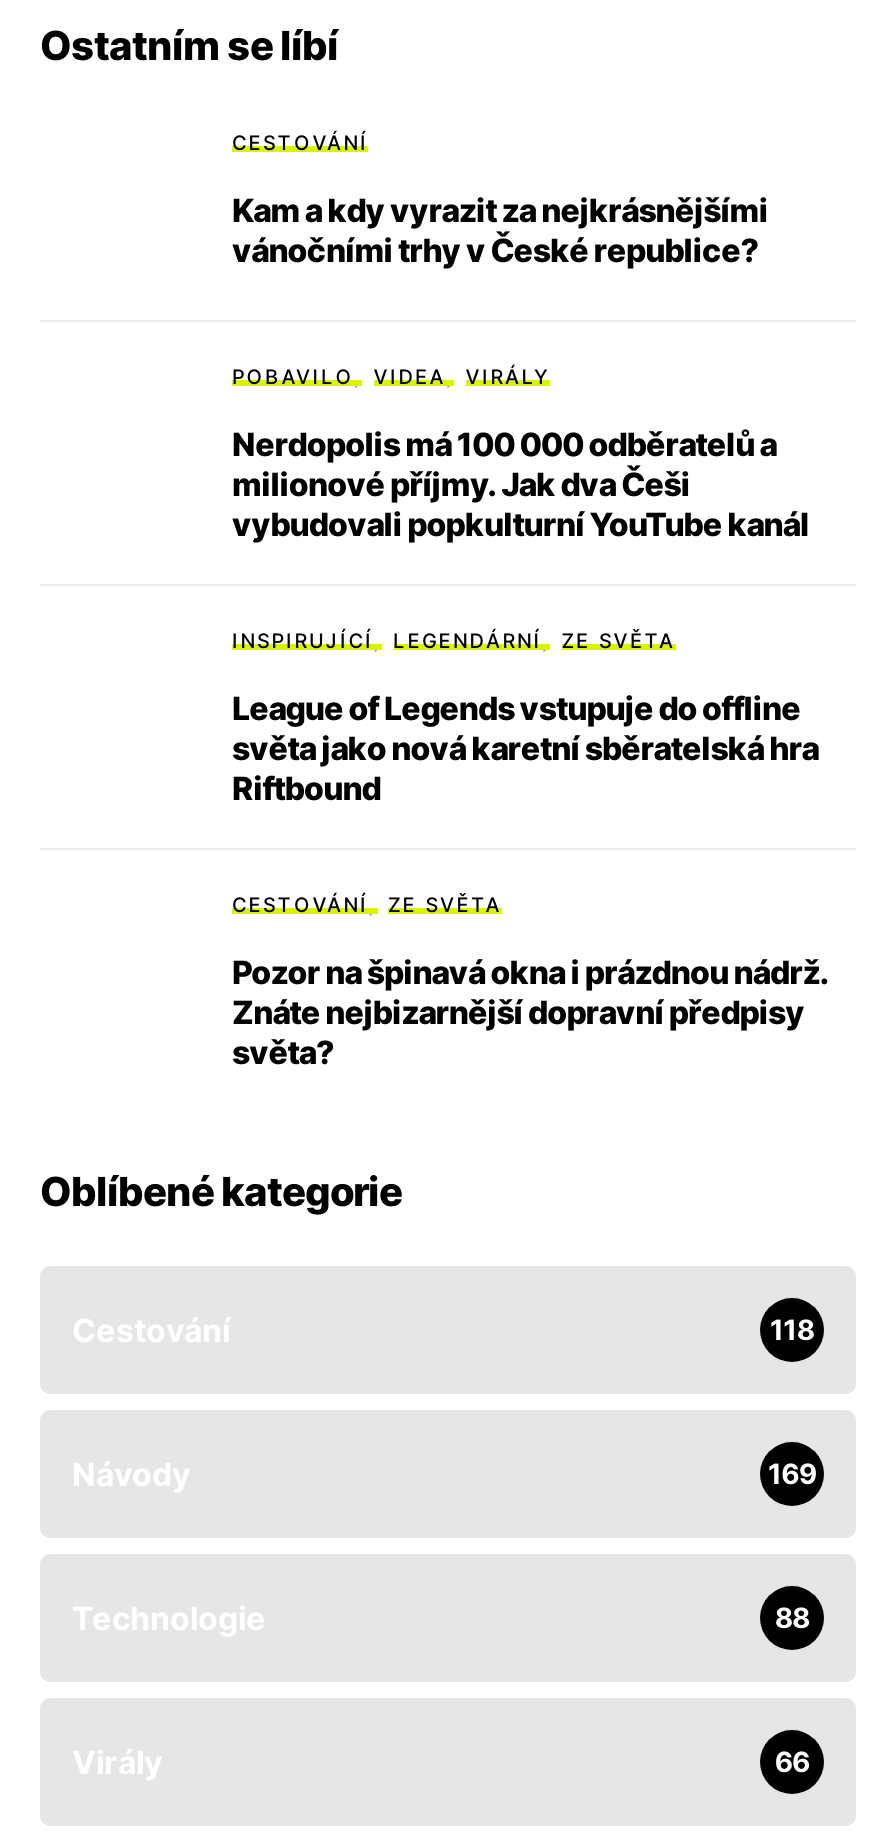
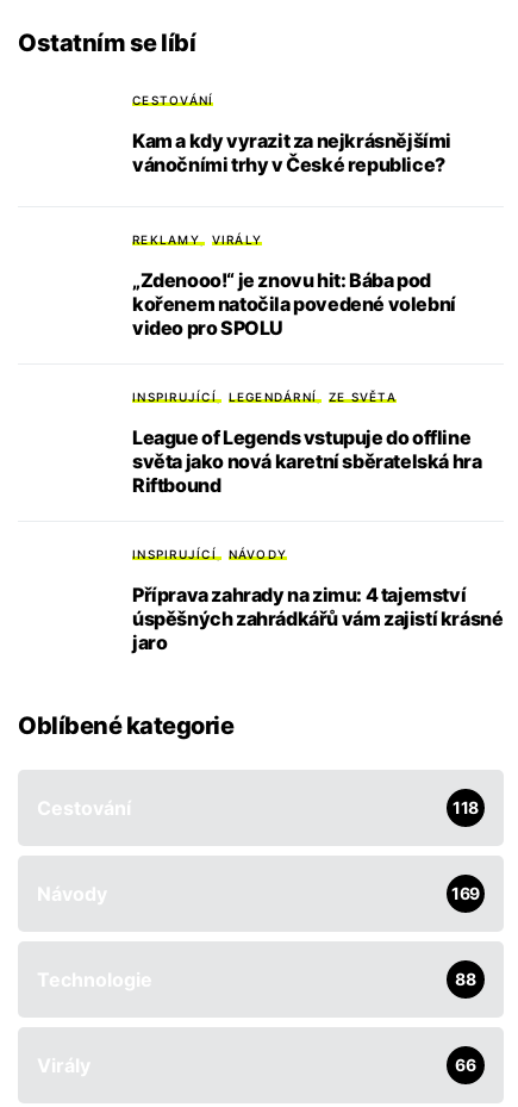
- POBAVILO
- VIDEA
+ REKLAMY

- Nerdopolis má 100 000 odběratelů a
- milionové příjmy. Jak dva Češi
- vybudovali popkulturní YouTube kanál
+ „Zdenooo!“ je znovu hit: Bába pod
+ kořenem natočila povedené volební
+ video pro SPOLU

- CESTOVÁNÍ
- ZE SVĚTA
+ INSPIRUJÍCÍ
+ NÁVODY

- Pozor na špinavá okna i prázdnou nádrž.
- Znáte nejbizarnější dopravní předpisy
- světa?
+ Příprava zahrady na zimu: 4 tajemství
+ úspěšných zahrádkářů vám zajistí krásné
+ jaro
